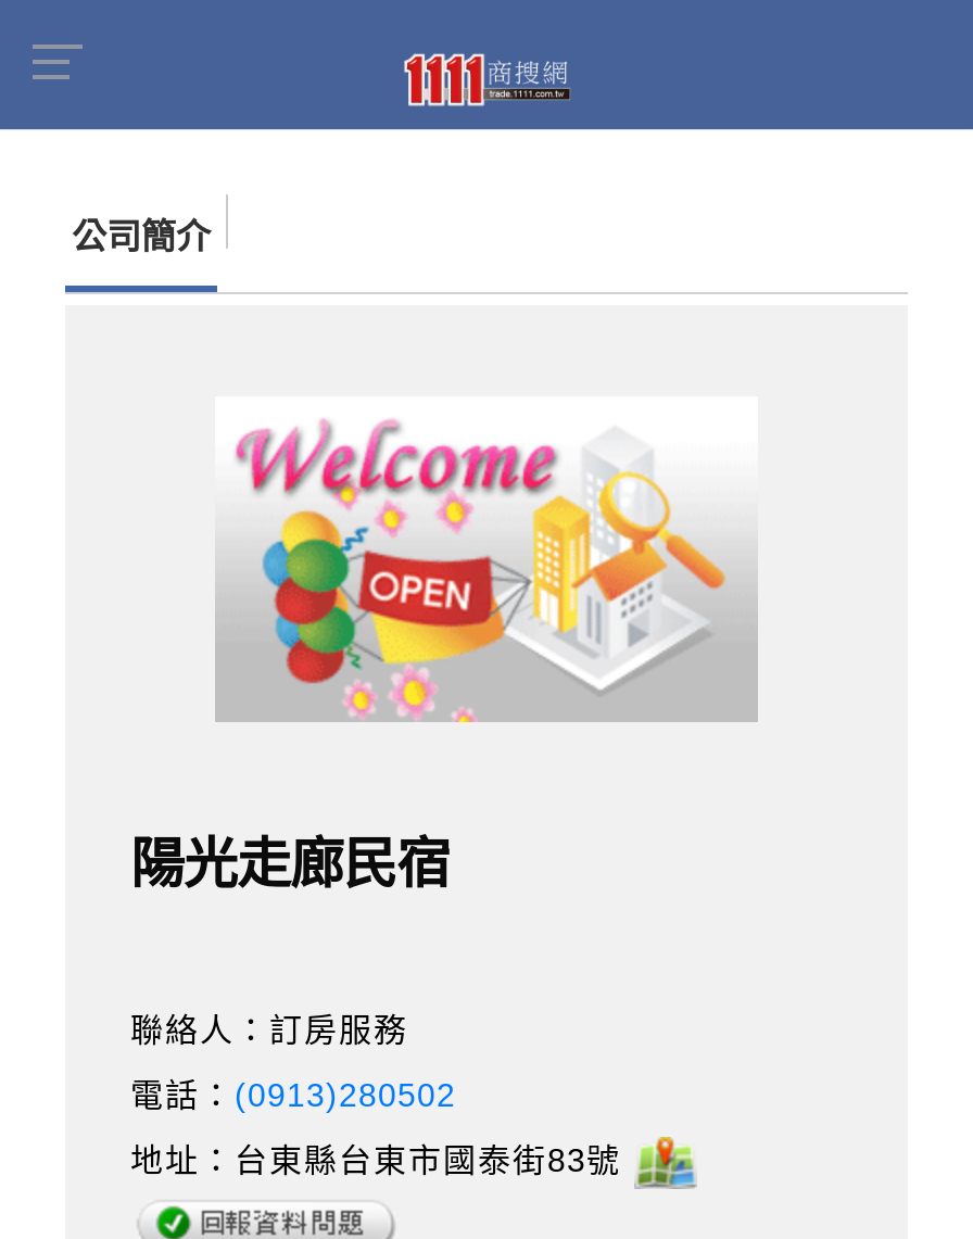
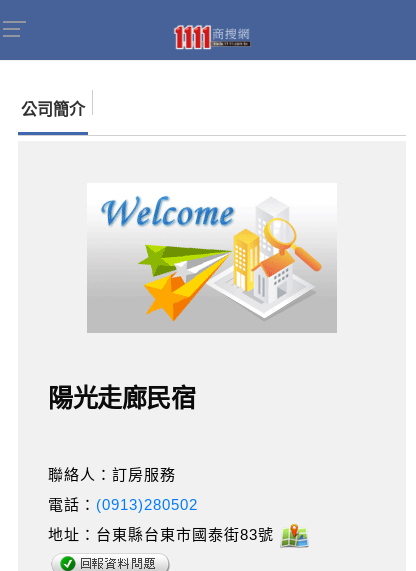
- [image]
+ [image]
